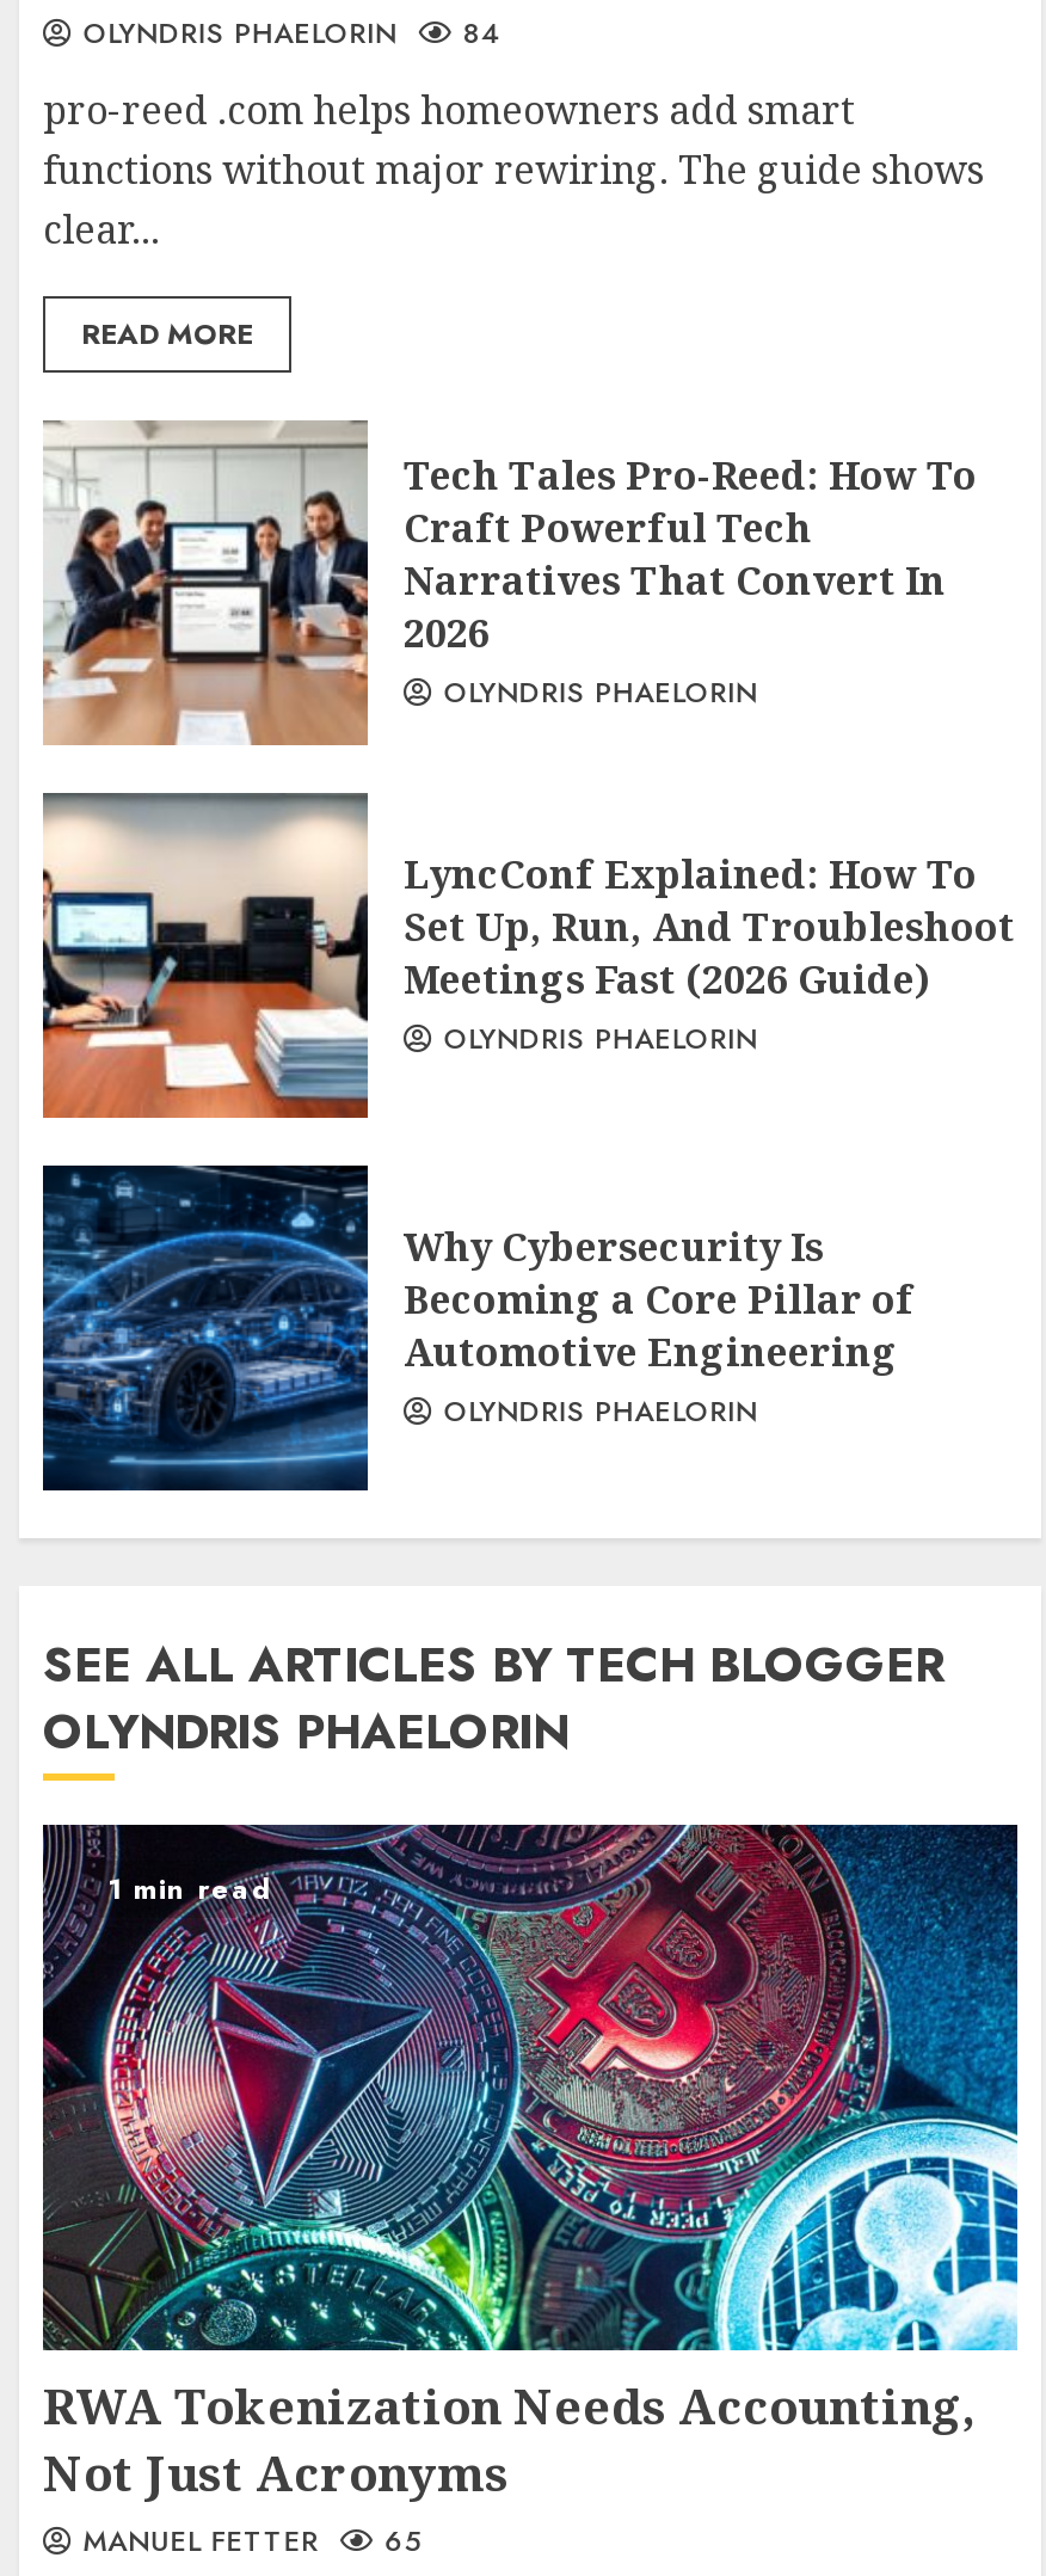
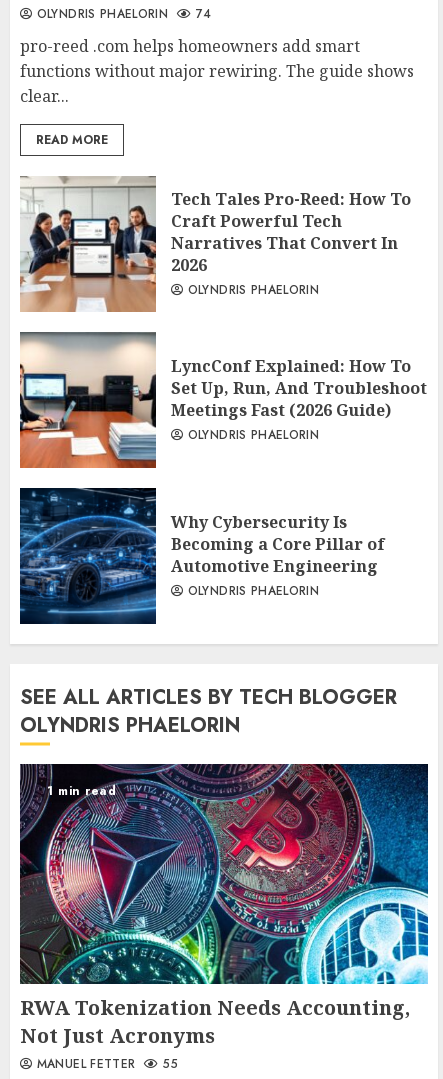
- OLYNDRIS PHAELORIN 84
+ OLYNDRIS PHAELORIN 74

- MANUEL FETTER 65
+ MANUEL FETTER 55
